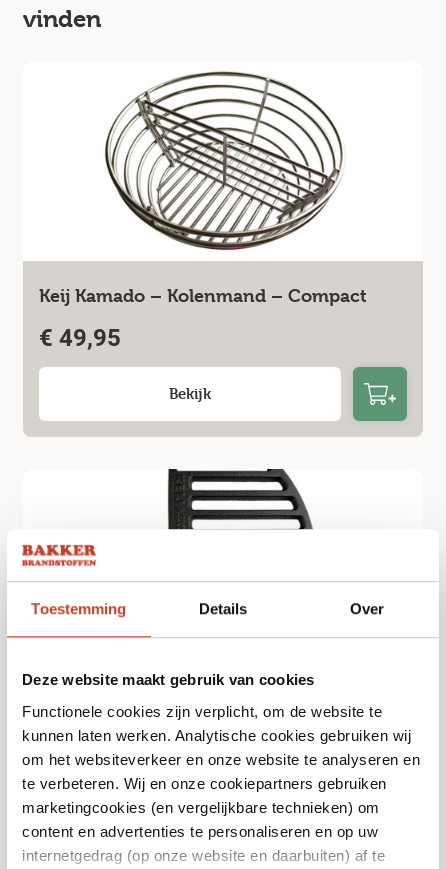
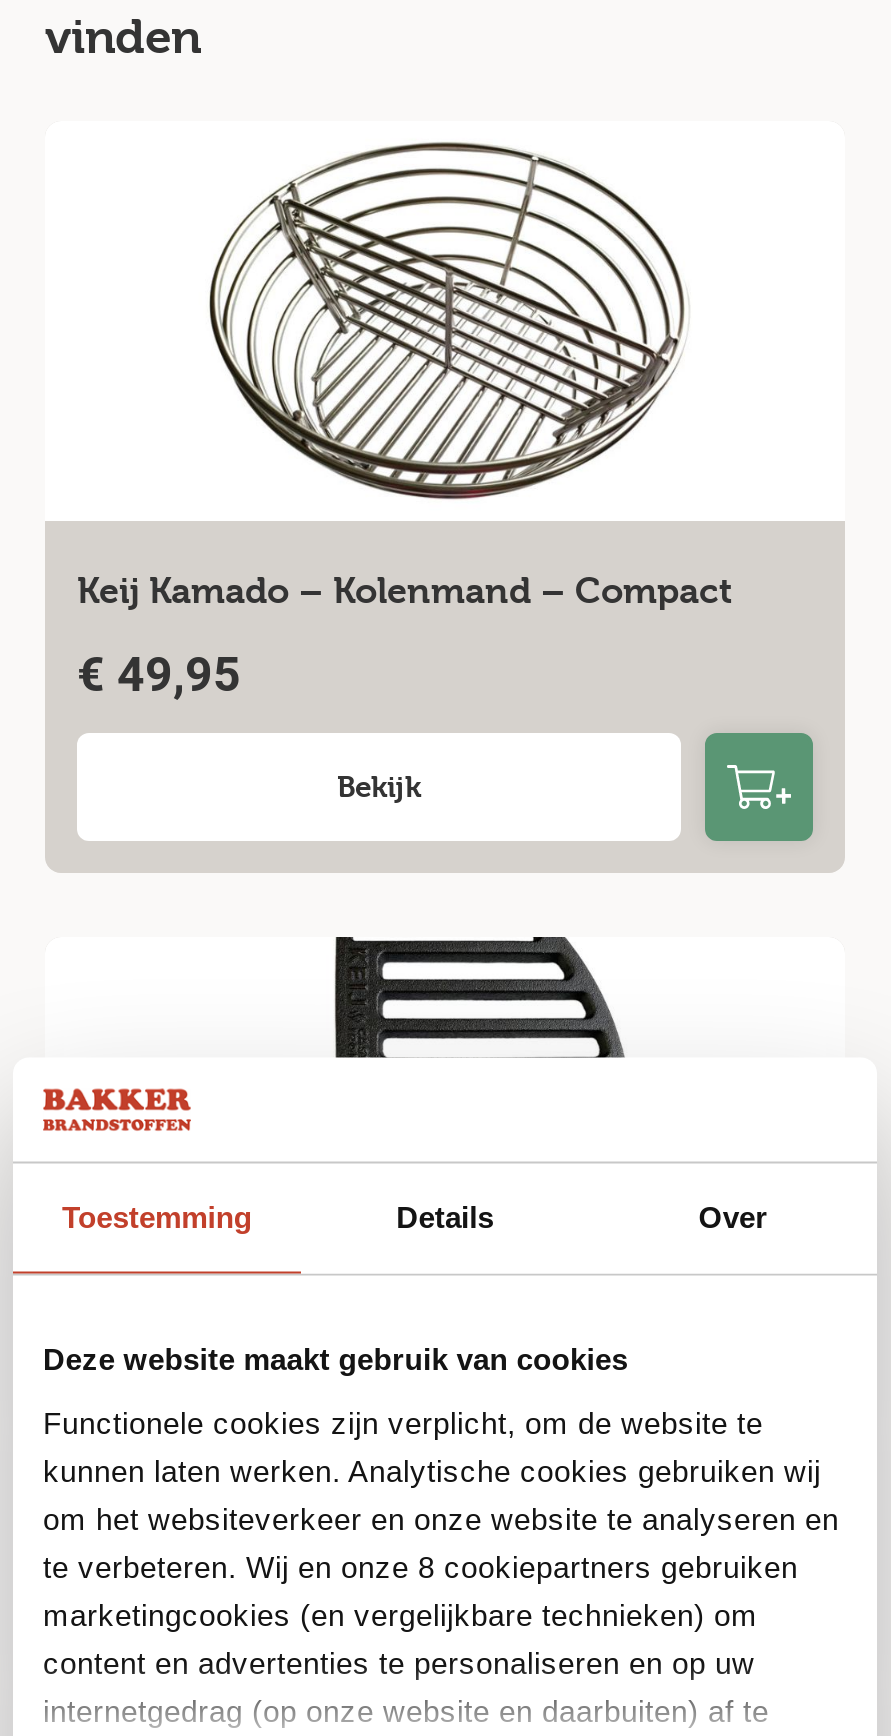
- te verbeteren. Wij en onze cookiepartners gebruiken
+ te verbeteren. Wij en onze 8 cookiepartners gebruiken
